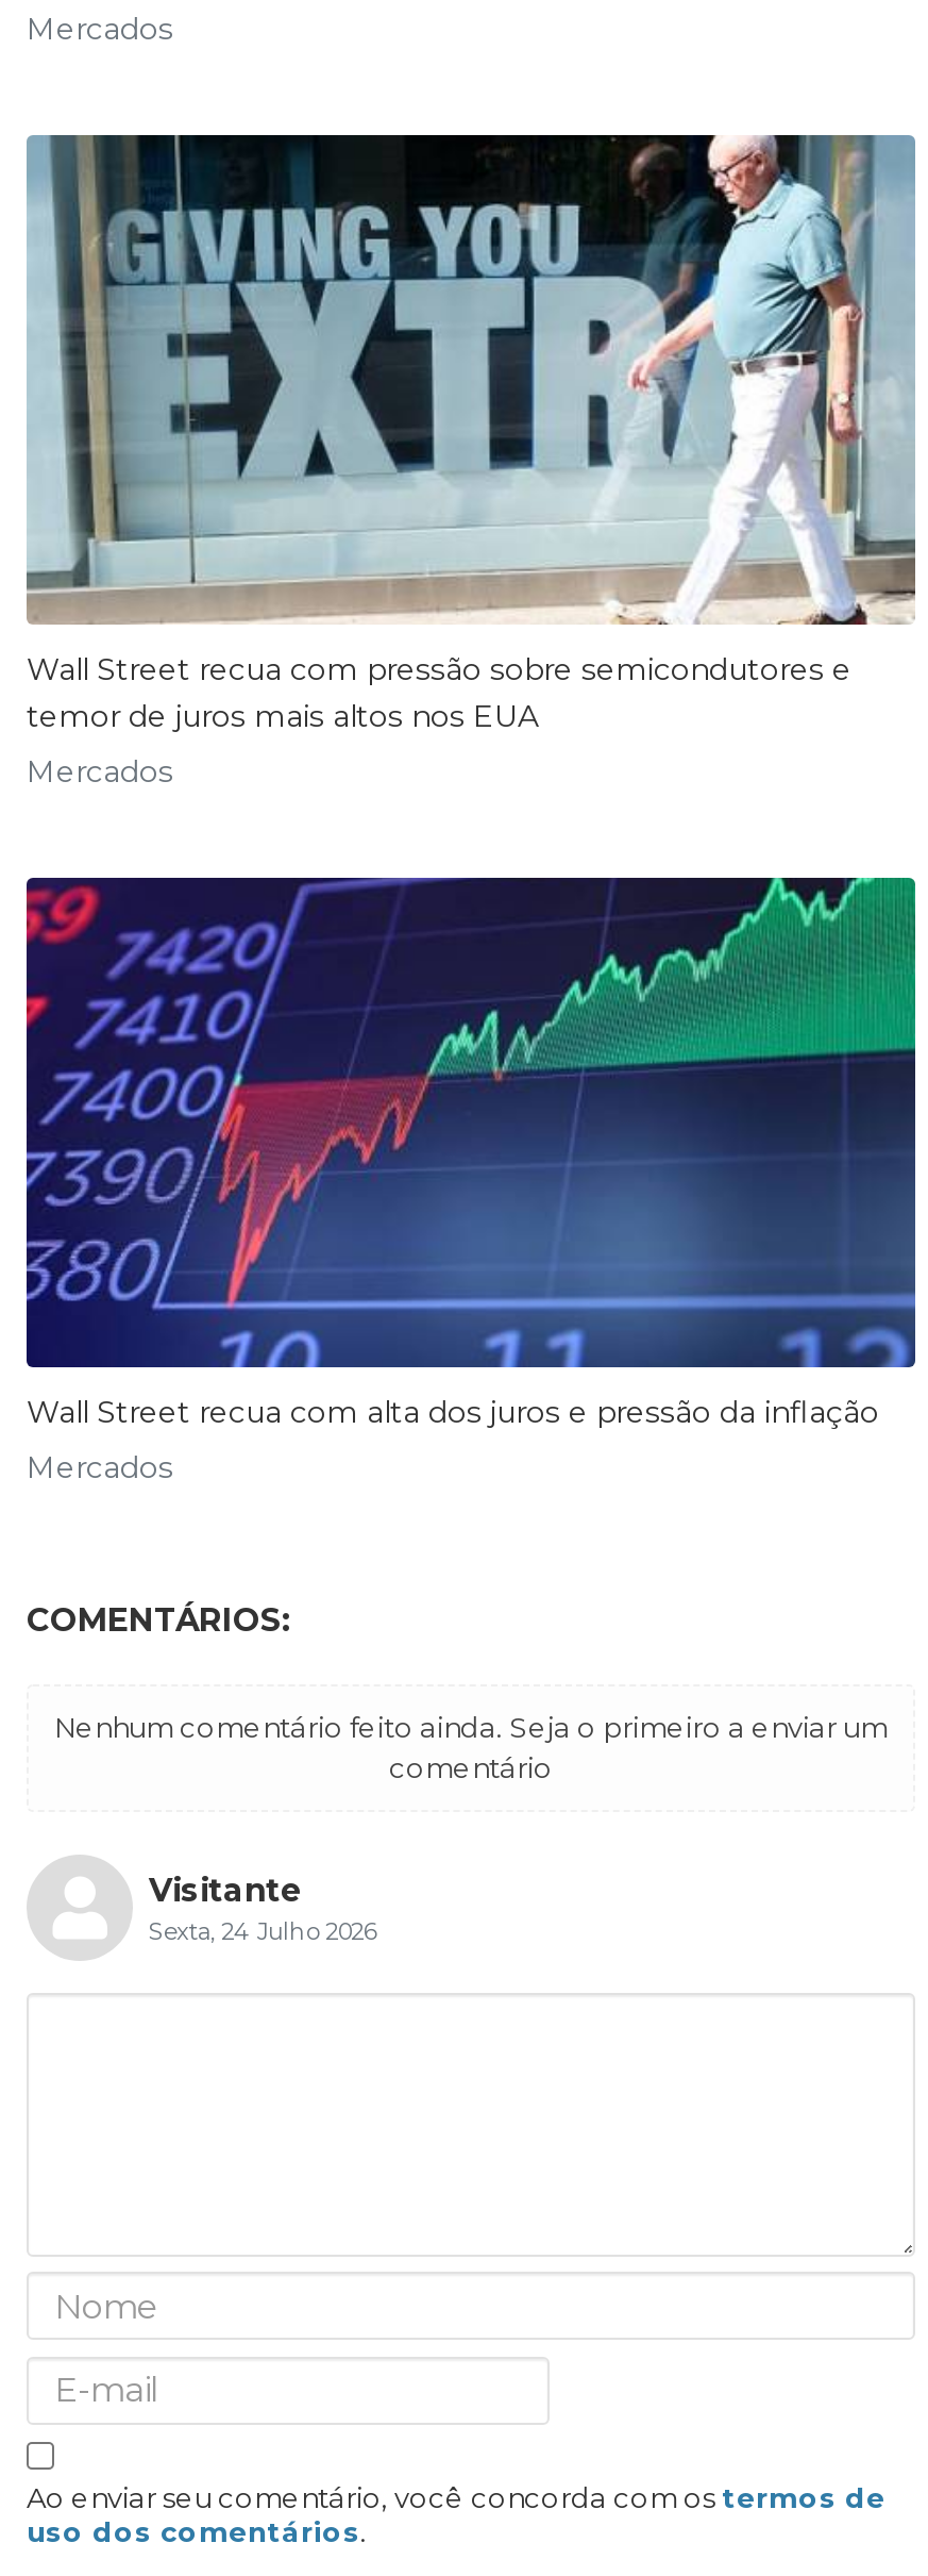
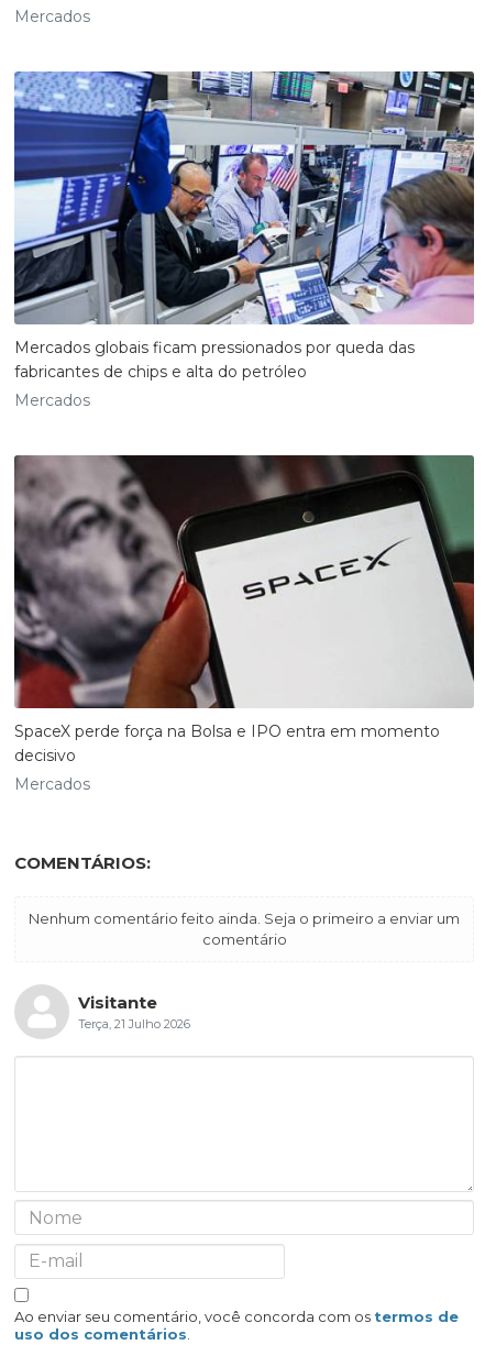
- [image]
- Wall Street recua com pressão sobre semicondutores e
- temor de juros mais altos nos EUA
+ [image]
+ Mercados globais ficam pressionados por queda das
+ fabricantes de chips e alta do petróleo

- [image]
- Wall Street recua com alta dos juros e pressão da inflação
+ [image]
+ SpaceX perde força na Bolsa e IPO entra em momento
+ decisivo

- Sexta, 24 Julho 2026
+ Terça, 21 Julho 2026
